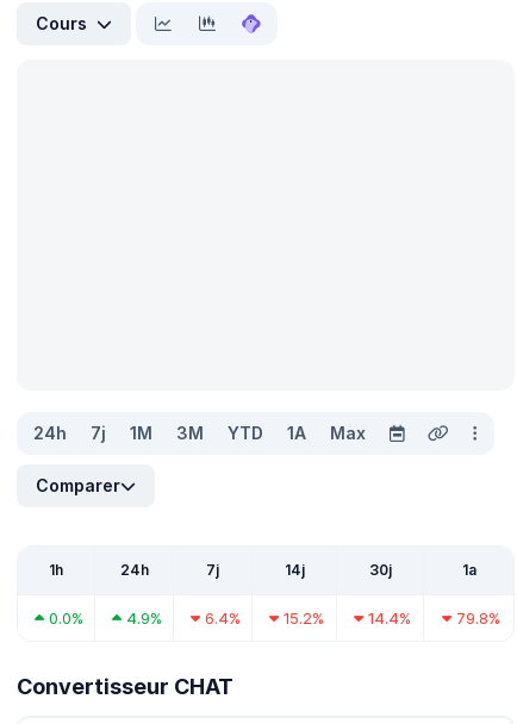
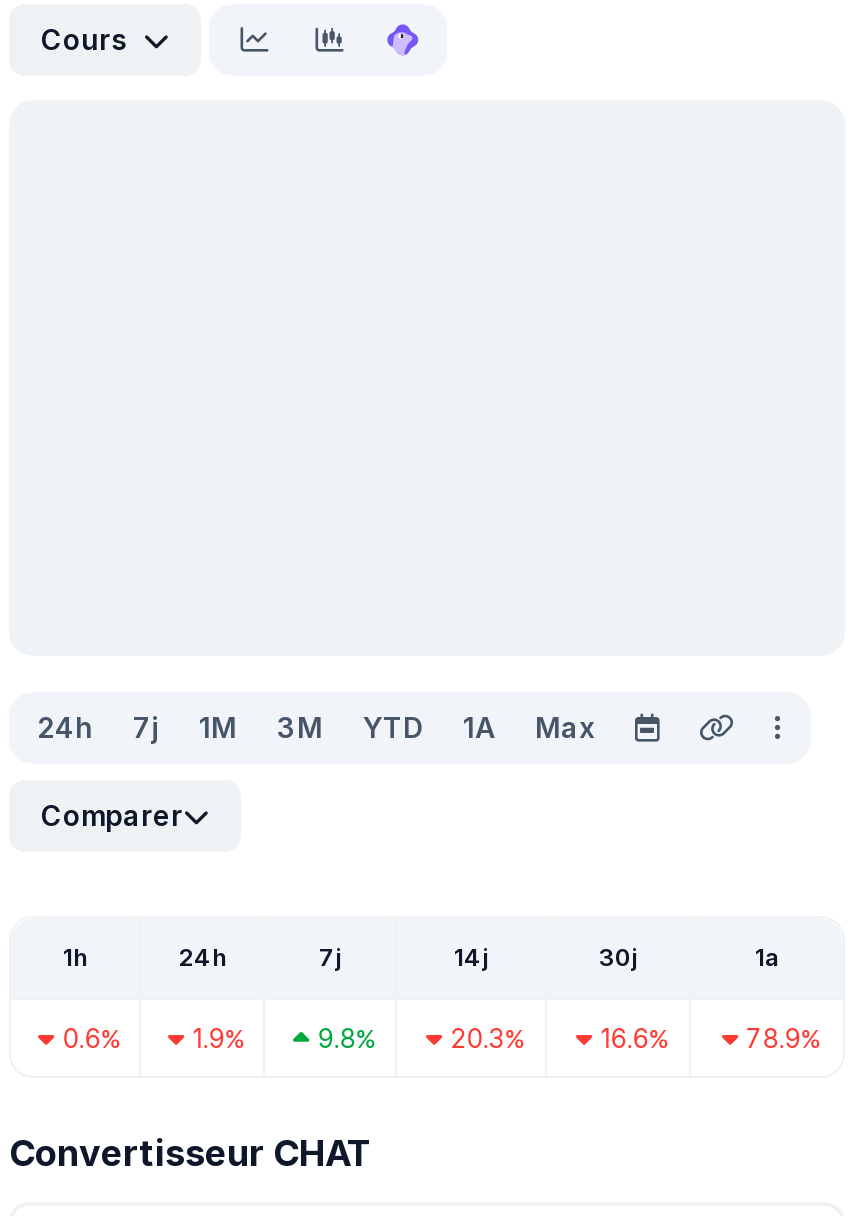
- 0.0%
+ 0.6%

- 4.9%
+ 1.9%

- 6.4%
+ 9.8%

- 15.2%
+ 20.3%

- 14.4%
+ 16.6%

- 79.8%
+ 78.9%
